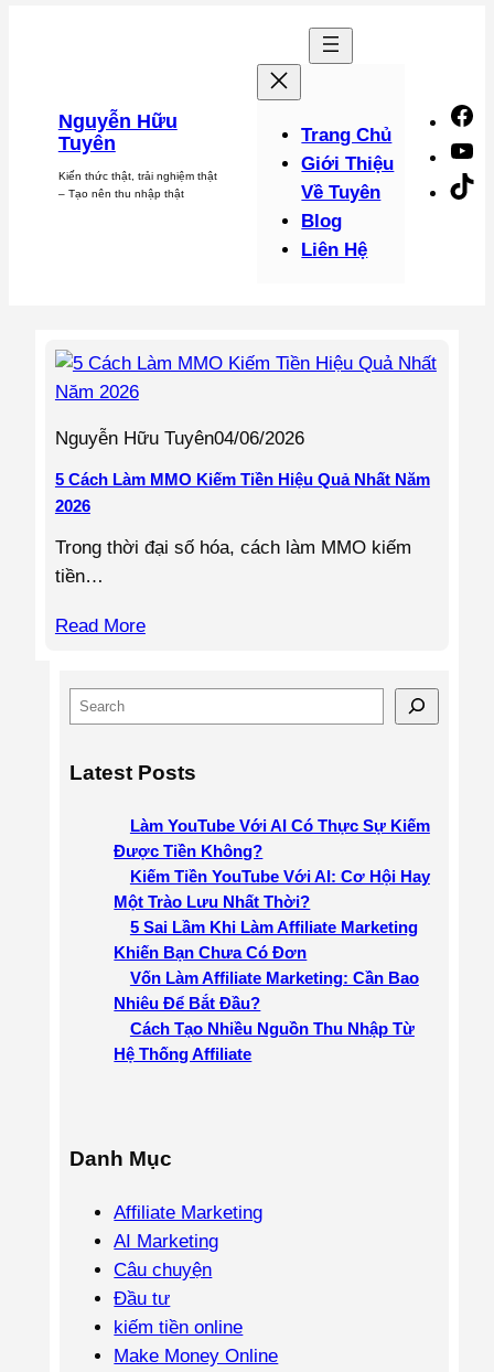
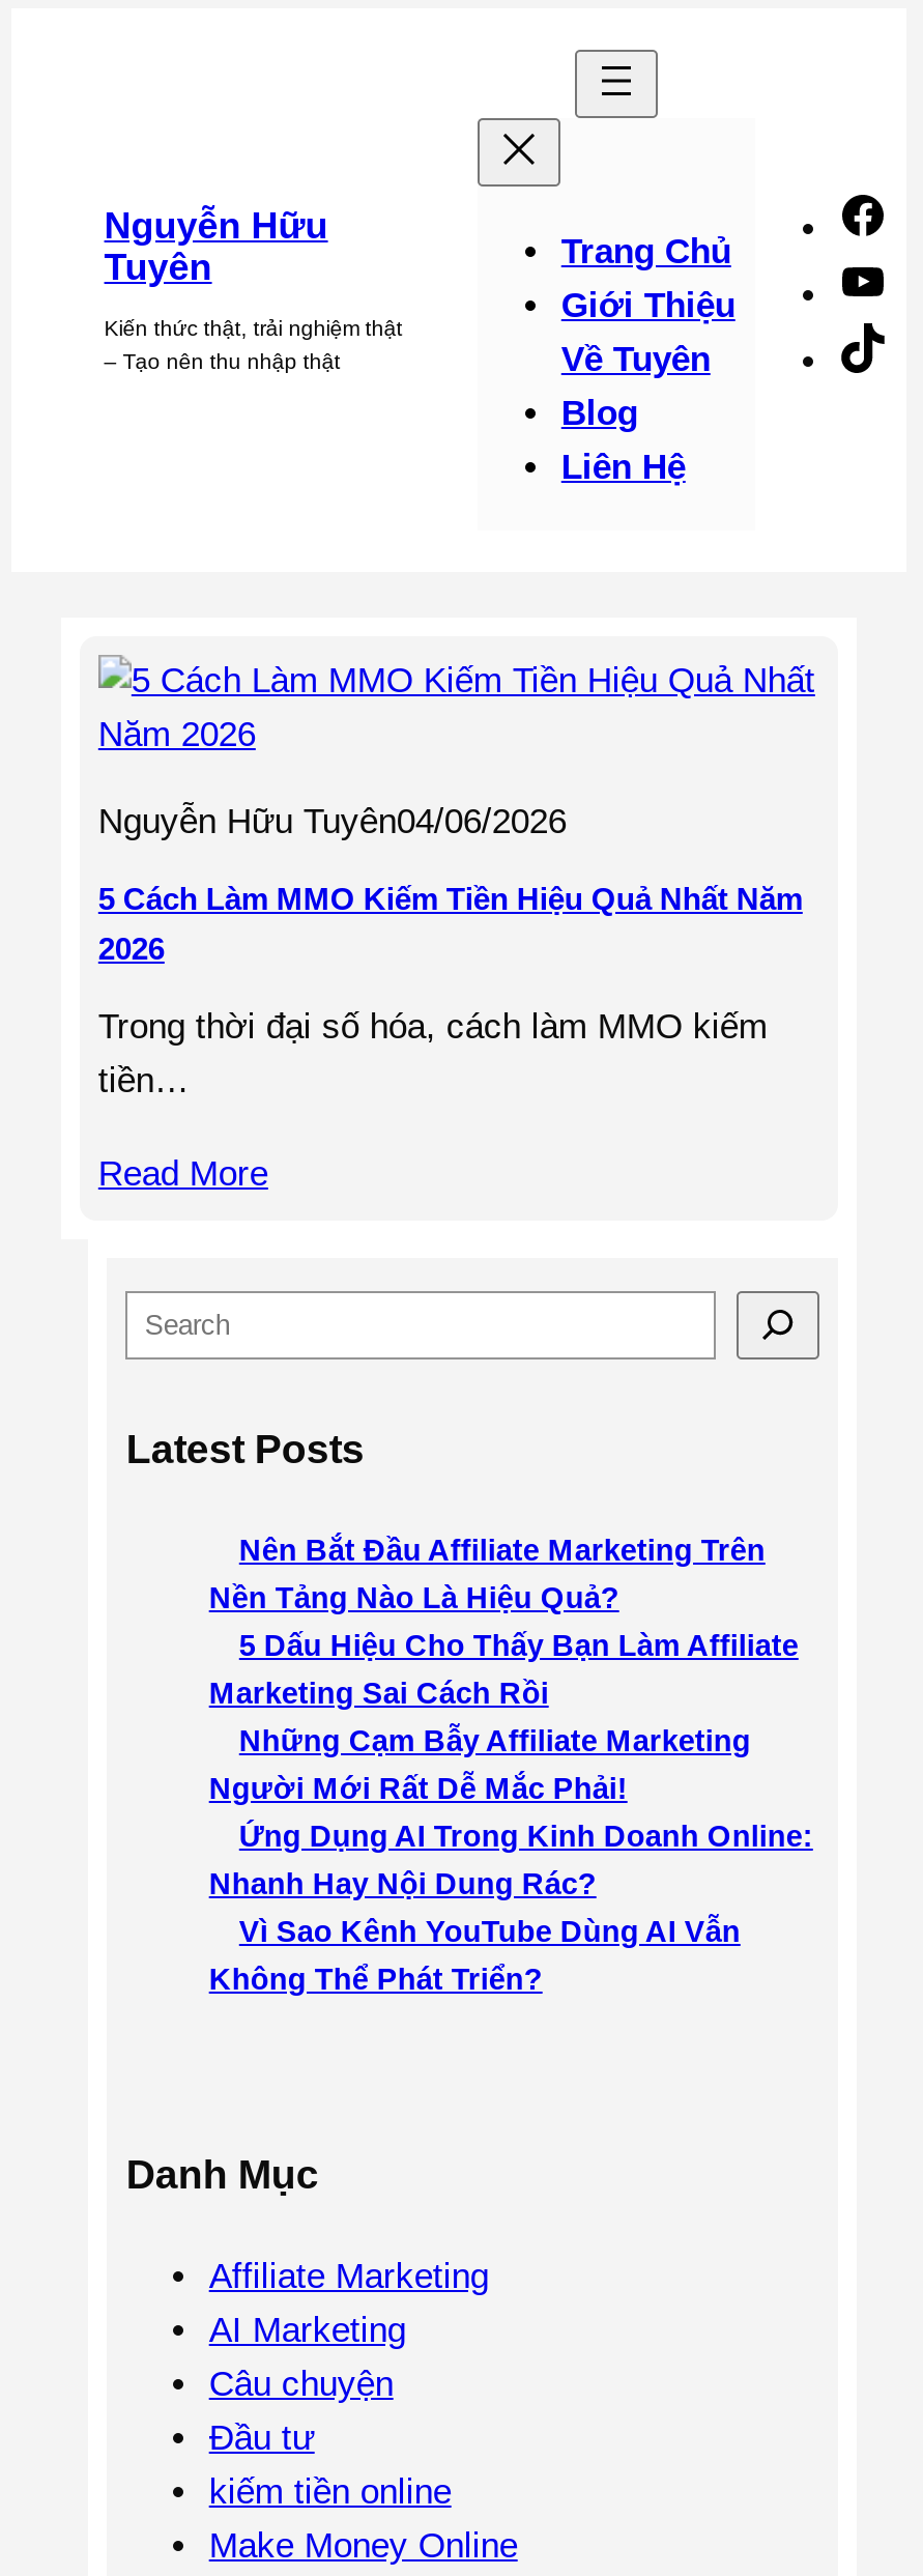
- Làm YouTube Với AI Có Thực Sự Kiếm
- Được Tiền Không?
- Kiếm Tiền YouTube Với AI: Cơ Hội Hay
- Một Trào Lưu Nhất Thời?
- 5 Sai Lầm Khi Làm Affiliate Marketing
- Khiến Bạn Chưa Có Đơn
- Vốn Làm Affiliate Marketing: Cần Bao
- Nhiêu Để Bắt Đầu?
- Cách Tạo Nhiều Nguồn Thu Nhập Từ
- Hệ Thống Affiliate
+ Nên Bắt Đầu Affiliate Marketing Trên
+ Nền Tảng Nào Là Hiệu Quả?
+ 5 Dấu Hiệu Cho Thấy Bạn Làm Affiliate
+ Marketing Sai Cách Rồi
+ Những Cạm Bẫy Affiliate Marketing
+ Người Mới Rất Dễ Mắc Phải!
+ Ứng Dụng AI Trong Kinh Doanh Online:
+ Nhanh Hay Nội Dung Rác?
+ Vì Sao Kênh YouTube Dùng AI Vẫn
+ Không Thể Phát Triển?
